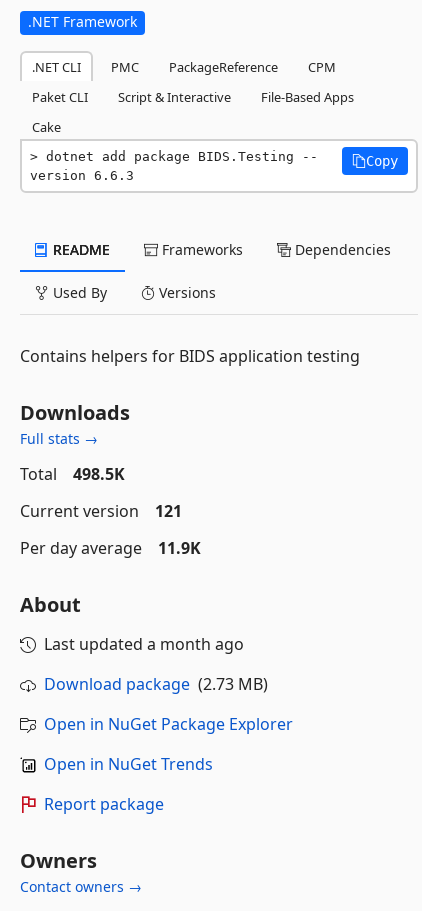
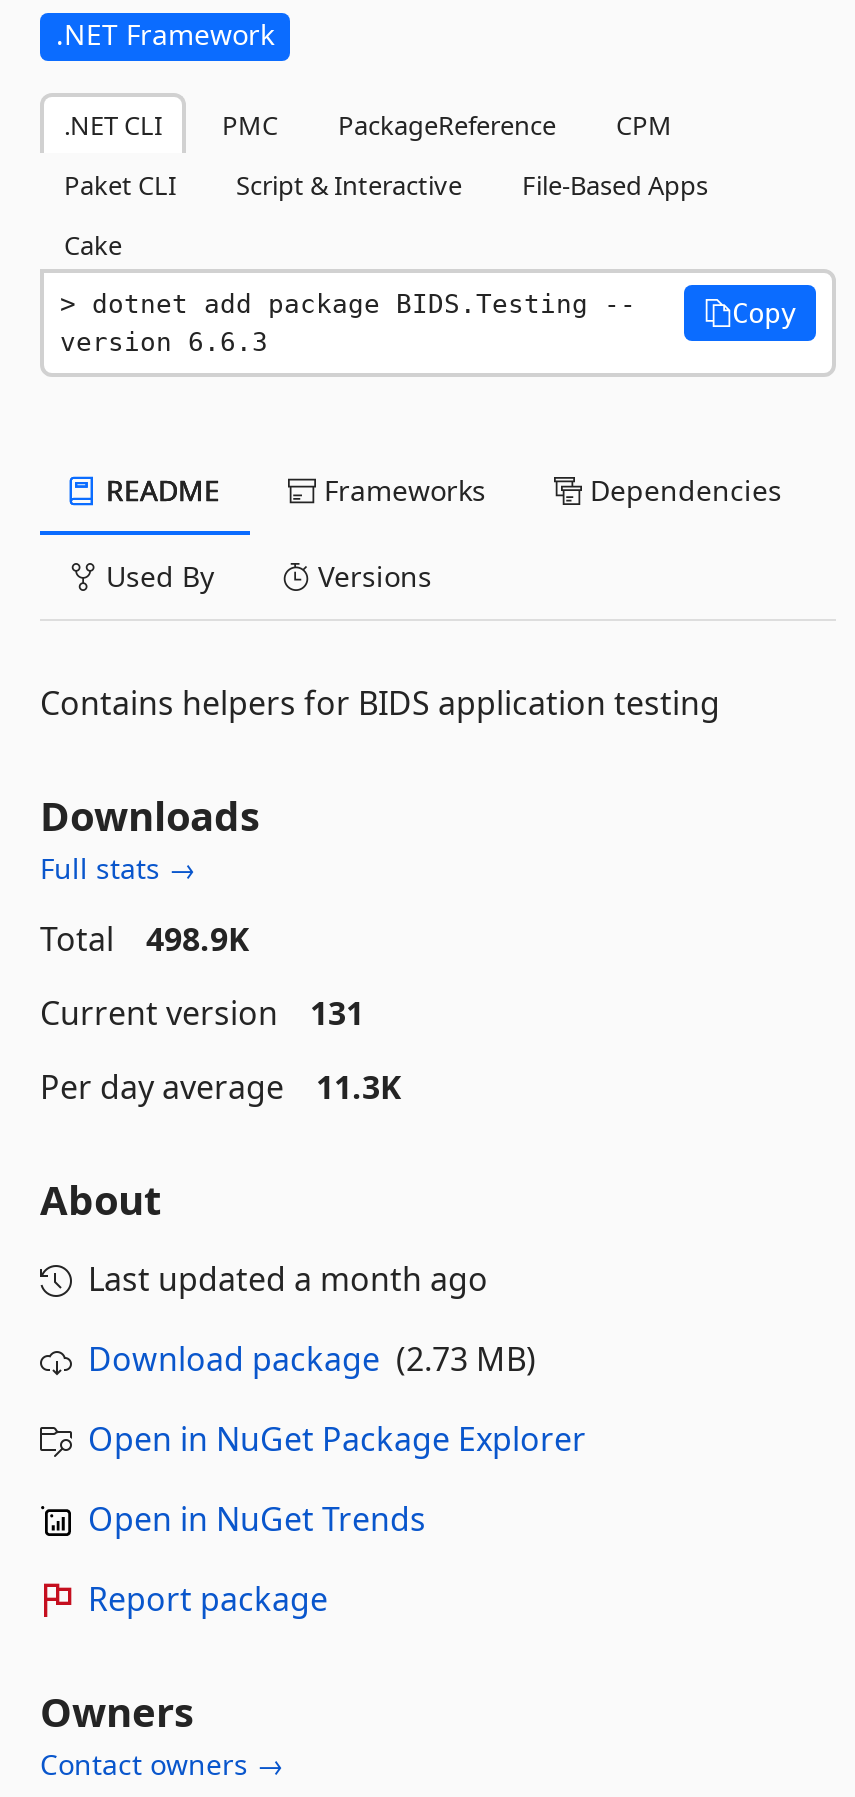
- Total 498.5K
+ Total 498.9K

- Current version 121
+ Current version 131

- Per day average 11.9K
+ Per day average 11.3K
